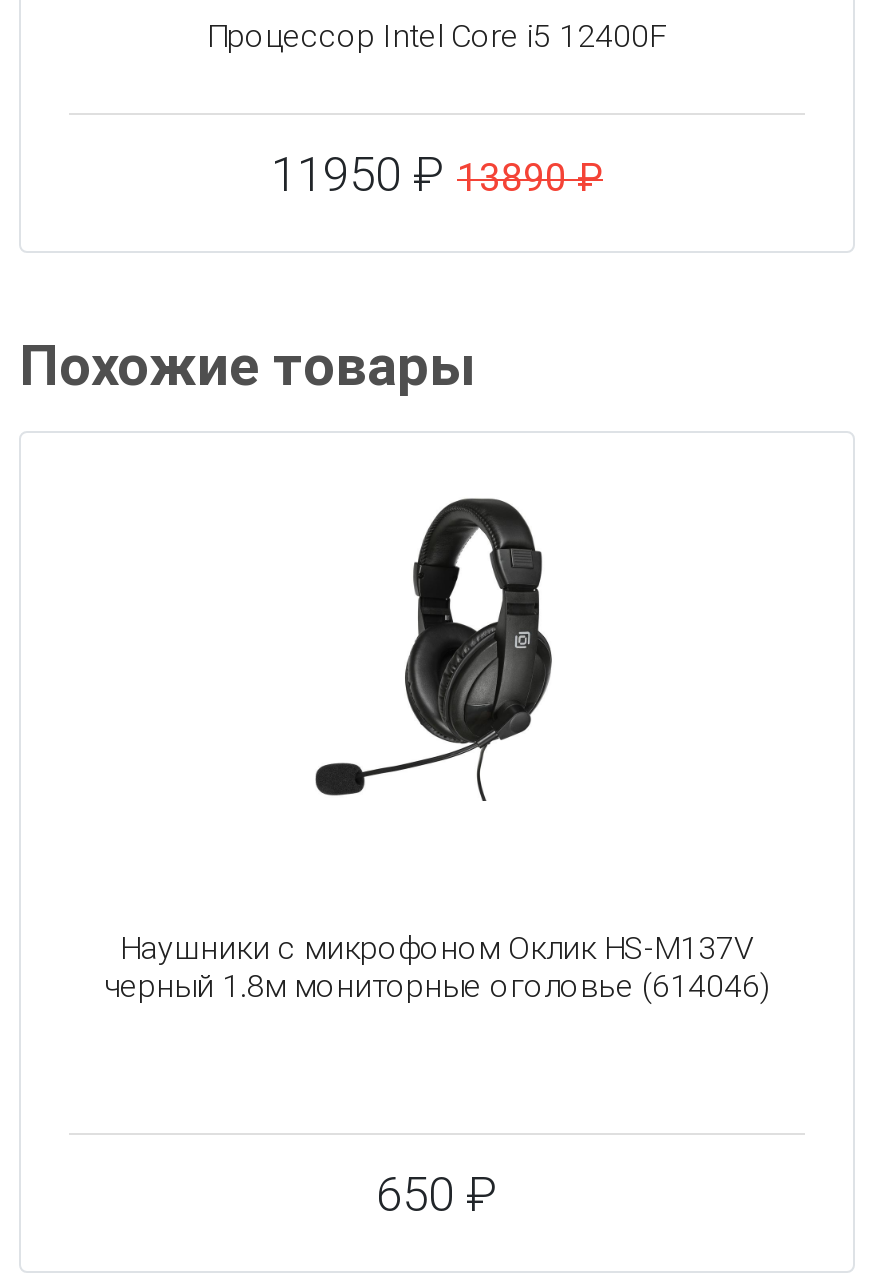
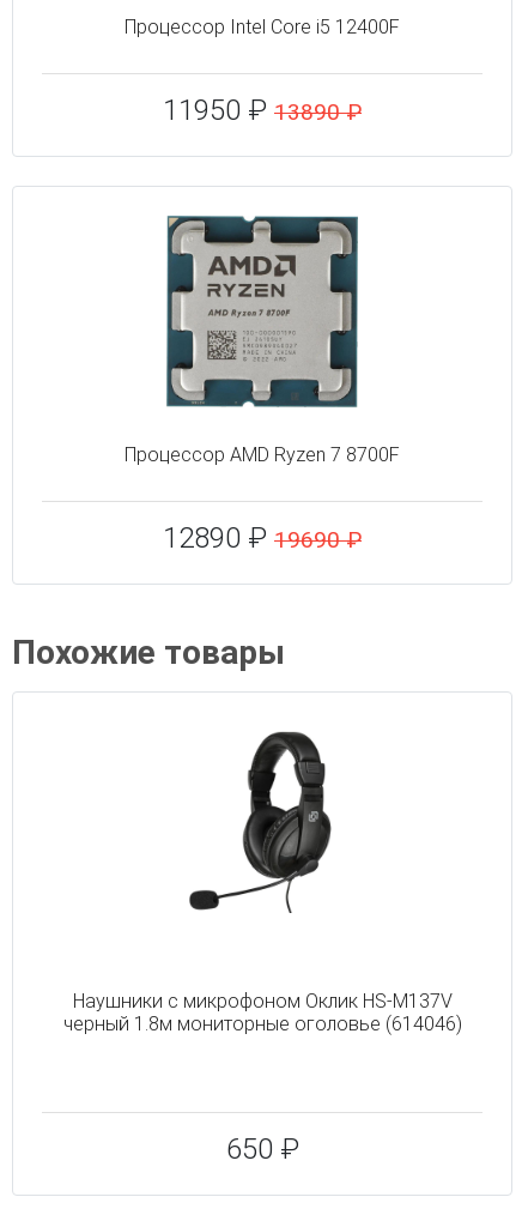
+ [image]
+ Процессор AMD Ryzen 7 8700F
+ 12890 ₽ 19690 ₽
